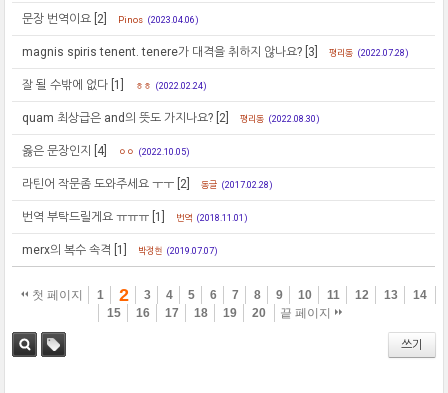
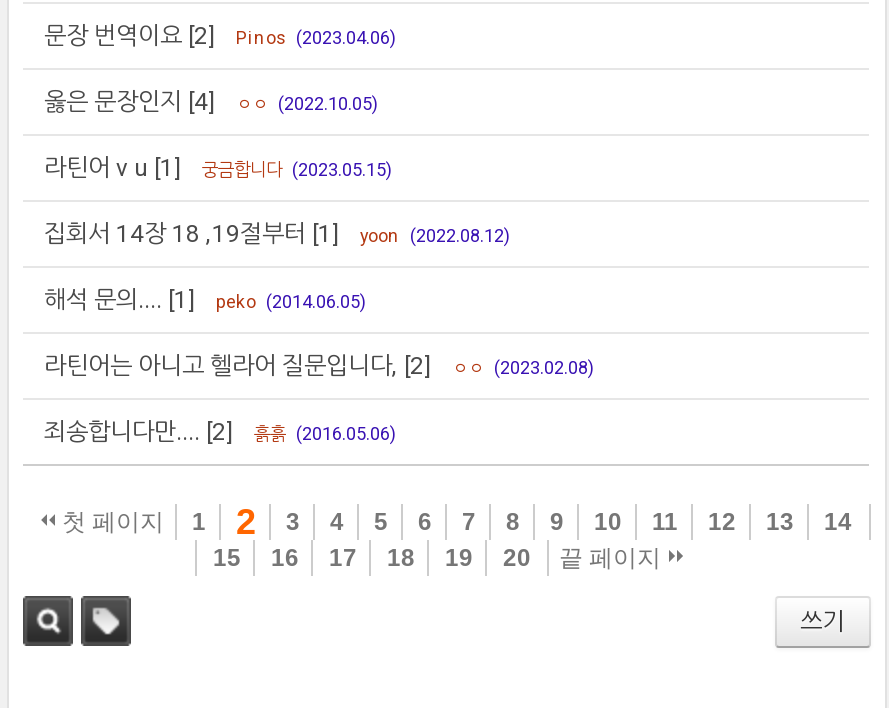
- magnis spiris tenent. tenere가 대격을 취하지 않나요? [3]
- 평리동 (2022.07.28)
- 잘 될 수밖에 없다 [1]
- ㅎㅎ (2022.02.24)
- quam 최상급은 and의 뜻도 가지나요? [2]
- 평리동 (2022.08.30)

moved up: 옳은 문장인지 [4] | ㅇㅇ (2022.10.05)

- 라틴어 작문좀 도와주세요 ㅜㅜ [2]
- 동글 (2017.02.28)
- 번역 부탁드릴게요 ㅠㅠㅠ [1]
- 번역 (2018.11.01)
- merx의 복수 속격 [1]
- 박정현 (2019.07.07)
+ 라틴어 v u [1]
+ 궁금합니다 (2023.05.15)
+ 집회서 14장 18 ,19절부터 [1]
+ yoon (2022.08.12)
+ 해석 문의.... [1]
+ peko (2014.06.05)
+ 라틴어는 아니고 헬라어 질문입니다, [2]
+ ㅇㅇ (2023.02.08)
+ 죄송합니다만.... [2]
+ 흙흙 (2016.05.06)
